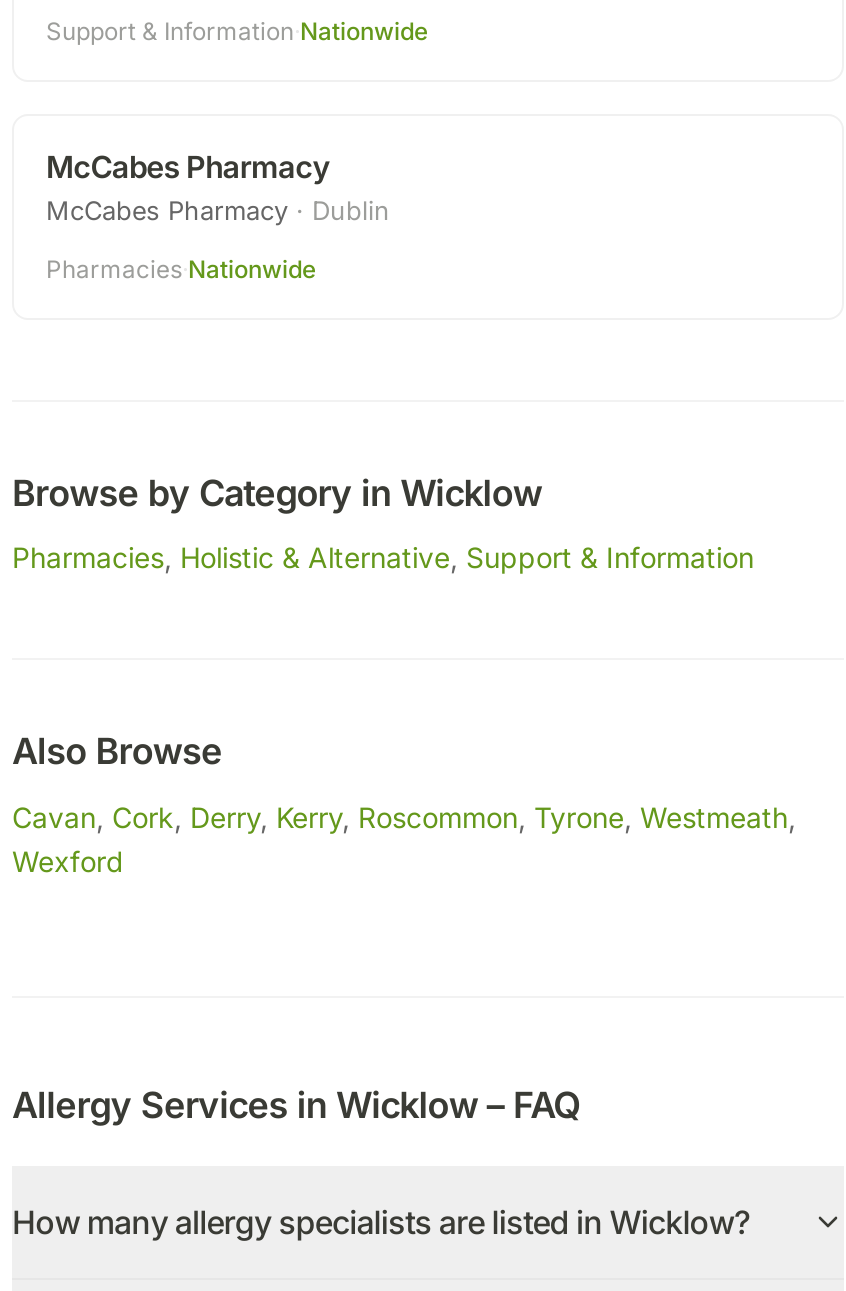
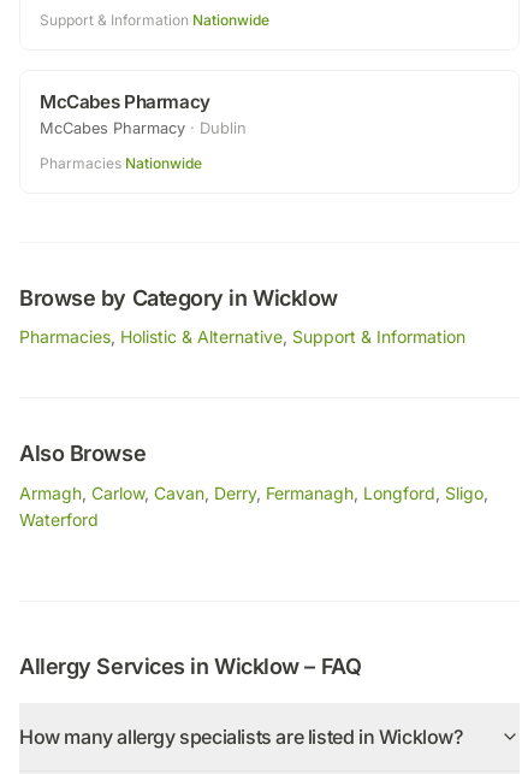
- Cavan, Cork, Derry, Kerry, Roscommon, Tyrone, Westmeath,
- Wexford
+ Armagh, Carlow, Cavan, Derry, Fermanagh, Longford, Sligo,
+ Waterford
